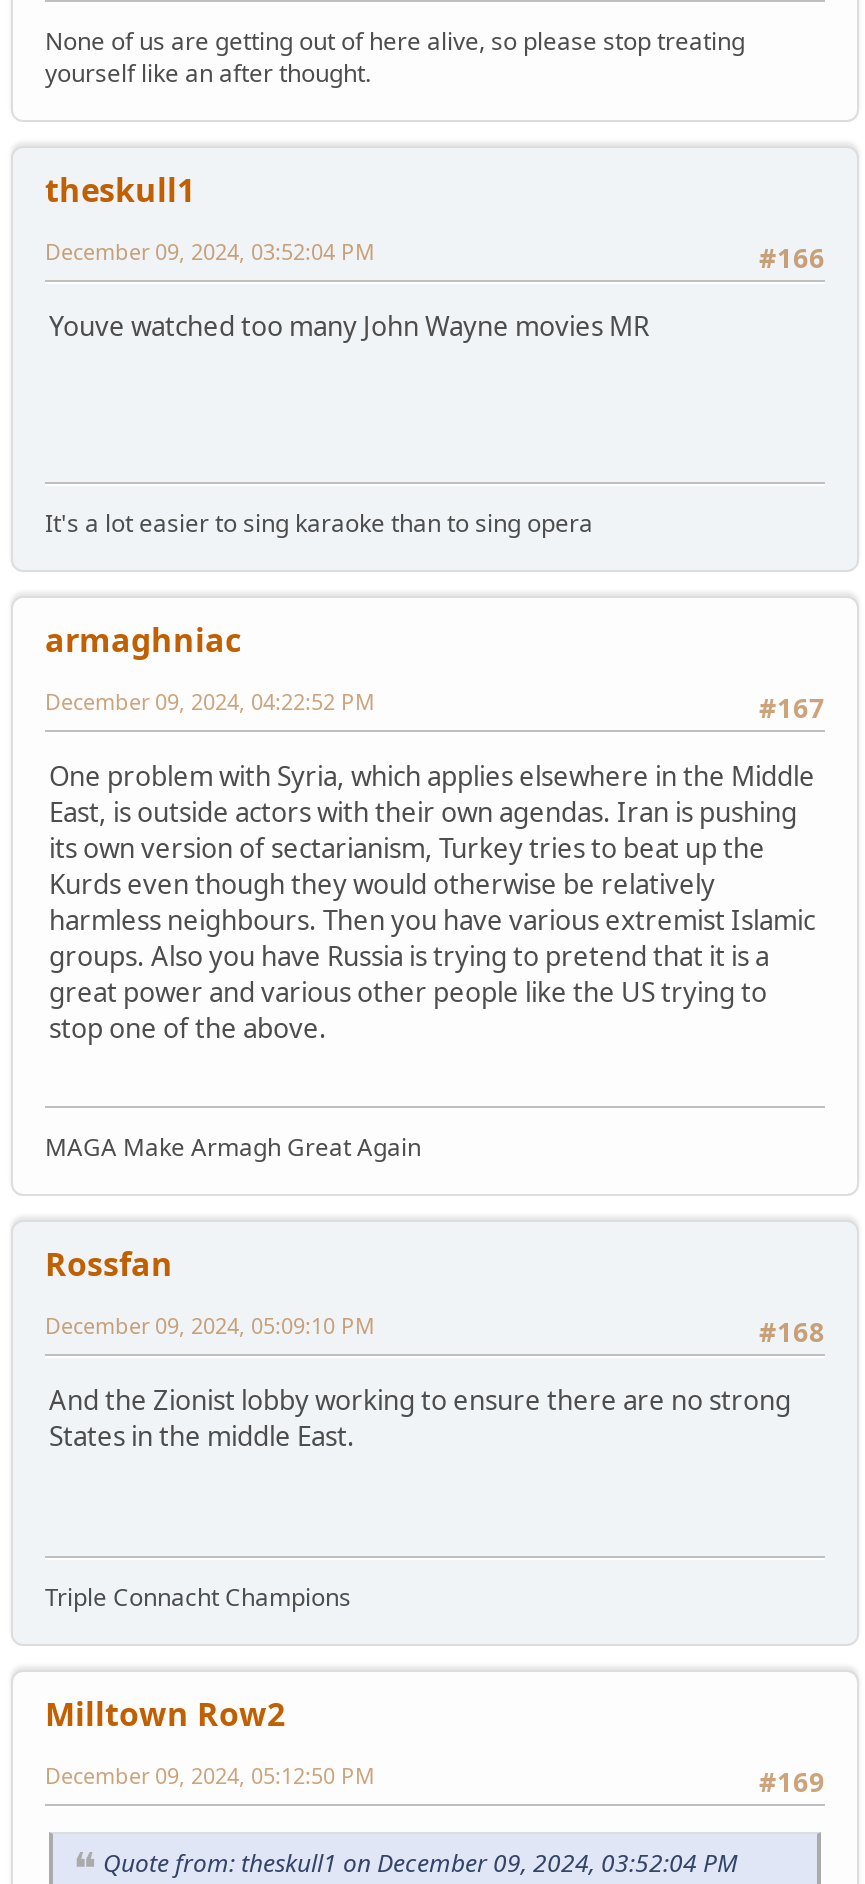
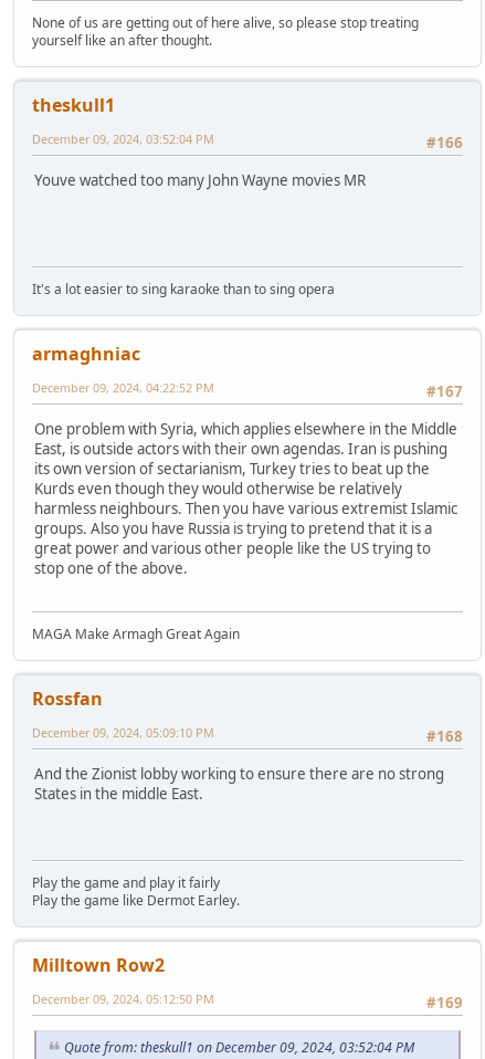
- Triple Connacht Champions
+ Play the game and play it fairly
+ Play the game like Dermot Earley.
